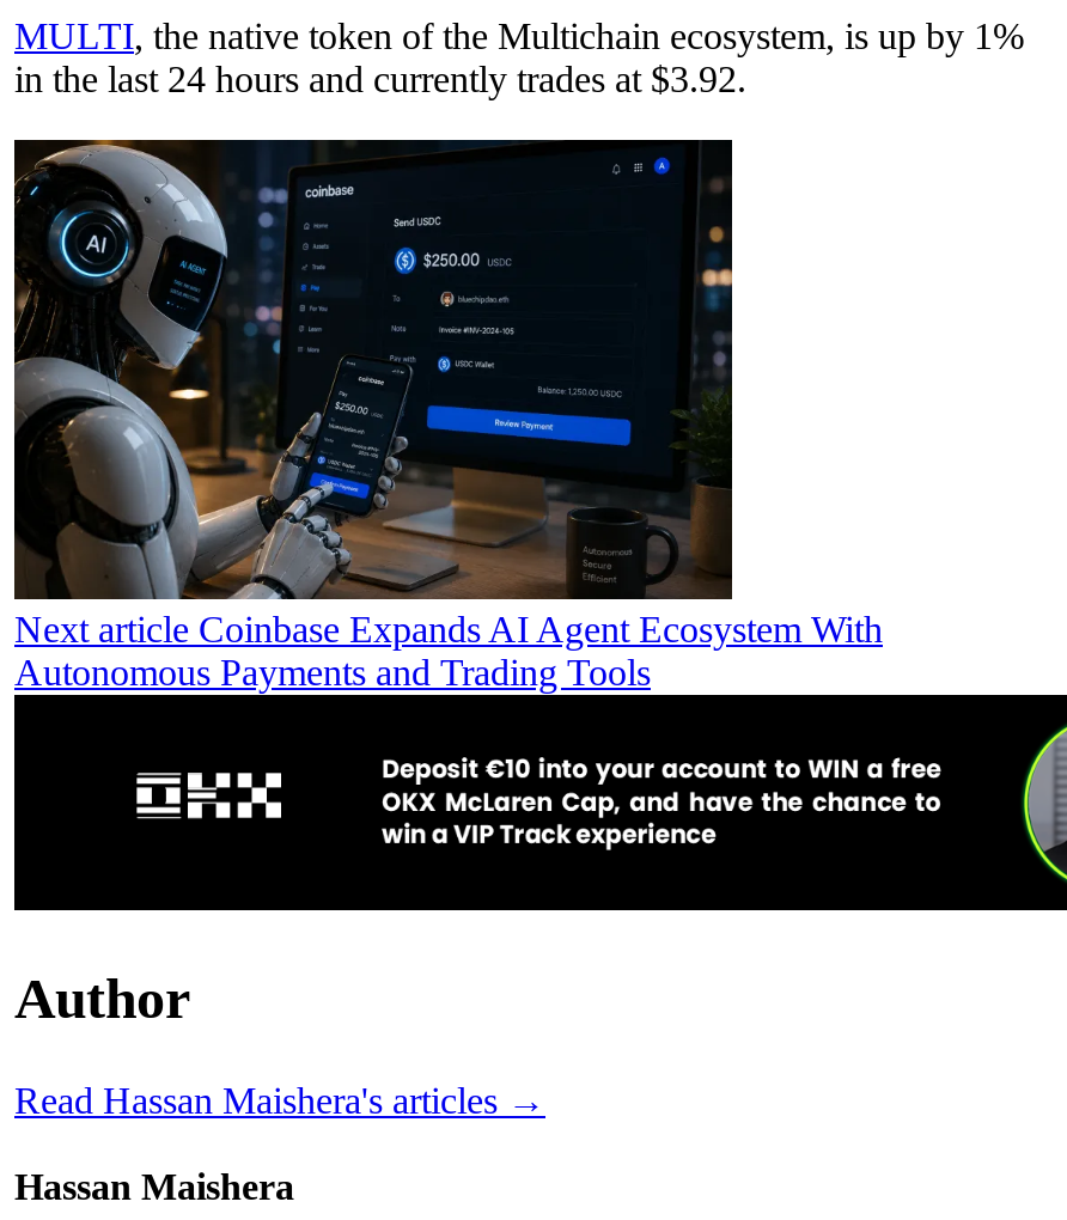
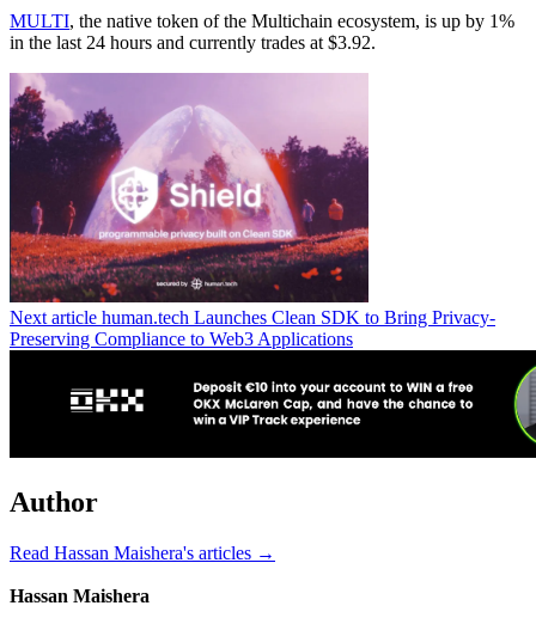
- [image]
- Next article Coinbase Expands AI Agent Ecosystem With
- Autonomous Payments and Trading Tools
+ [image]
+ Next article human.tech Launches Clean SDK to Bring Privacy-
+ Preserving Compliance to Web3 Applications
